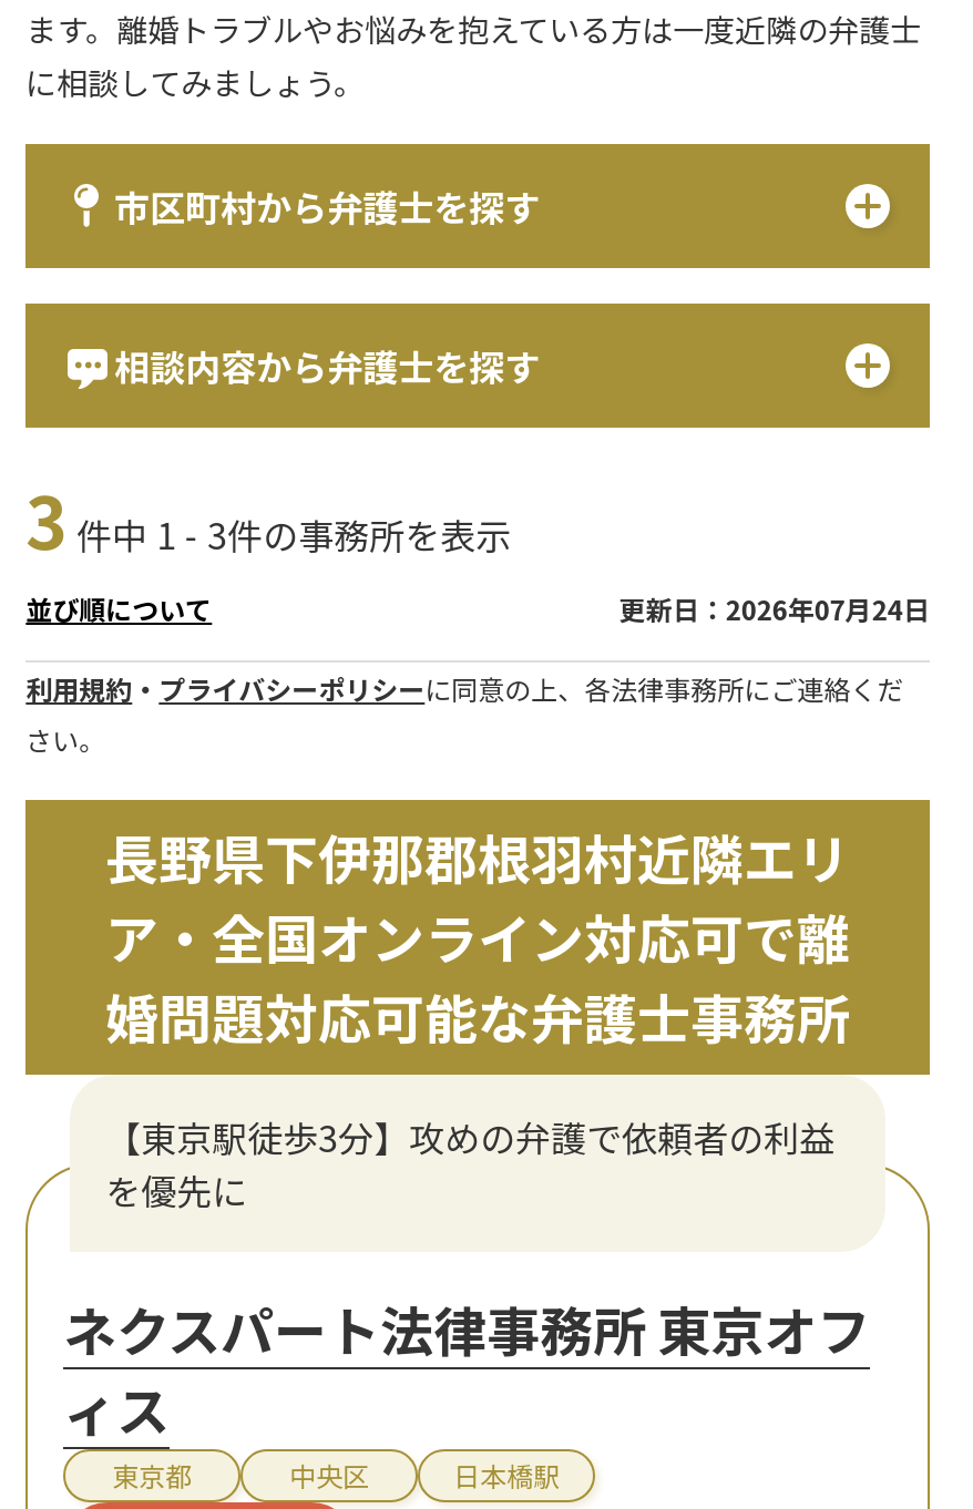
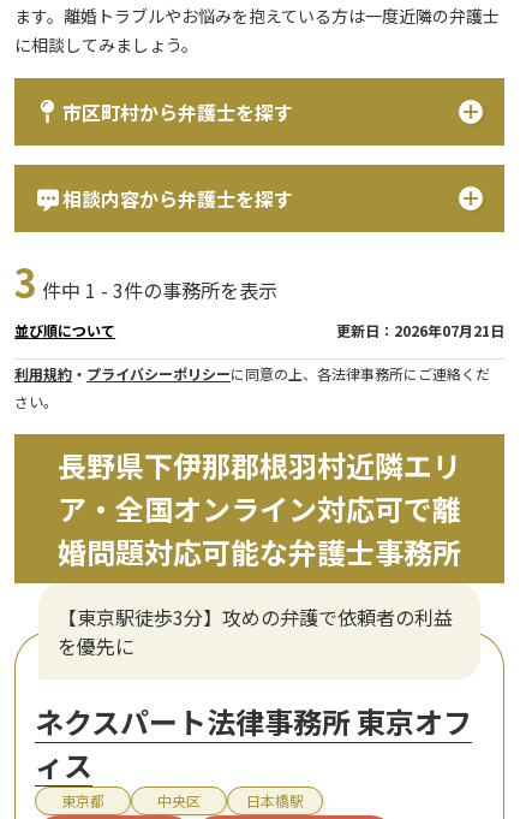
- 更新日：2026年07月24日
+ 更新日：2026年07月21日
